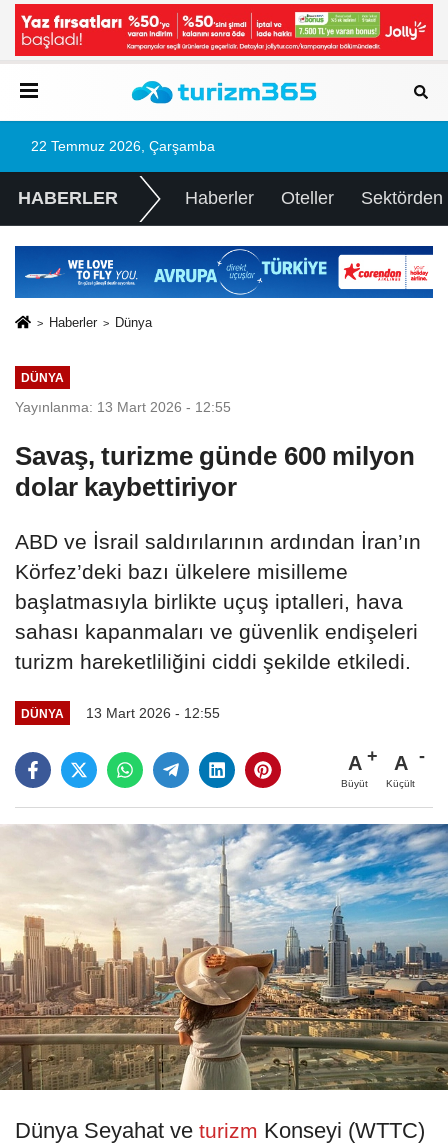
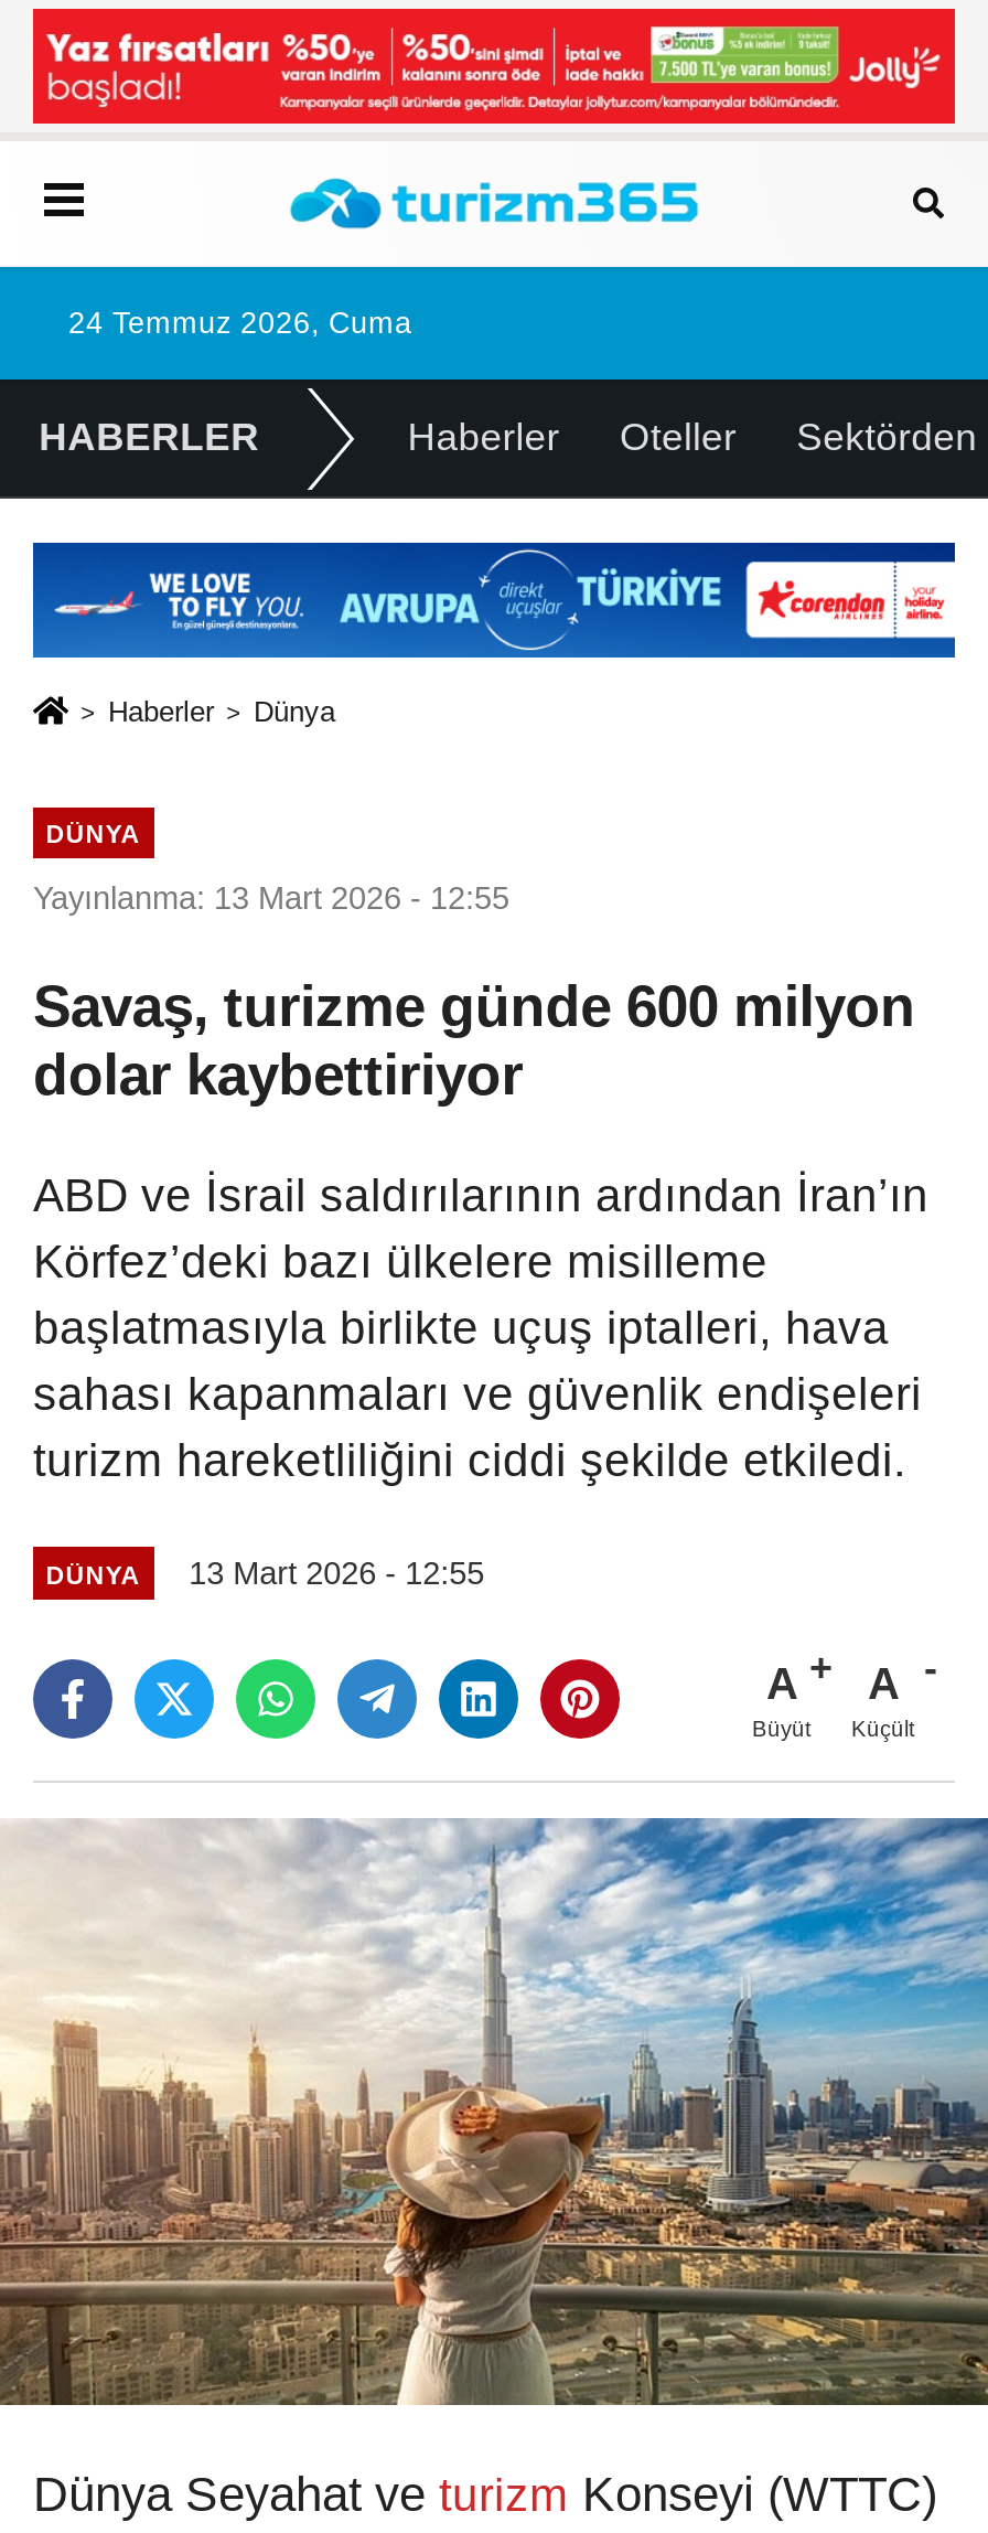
- 22 Temmuz 2026, Çarşamba
+ 24 Temmuz 2026, Cuma
